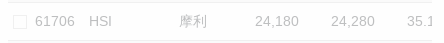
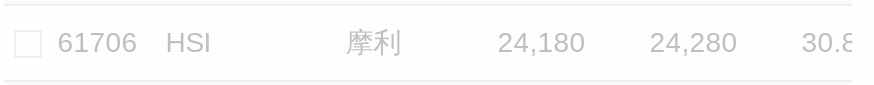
- 24,180 24,280 35.1
+ 24,180 24,280 30.8
